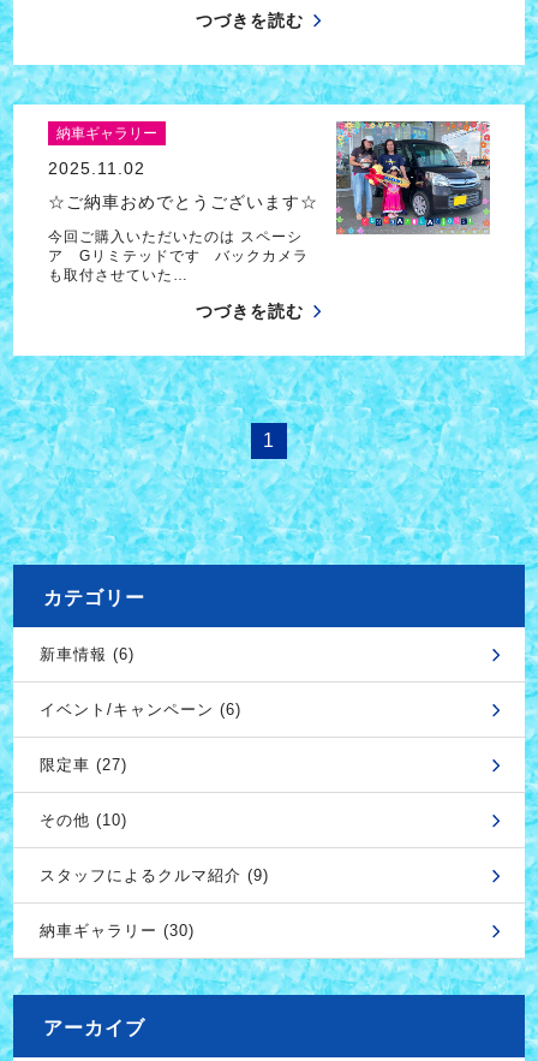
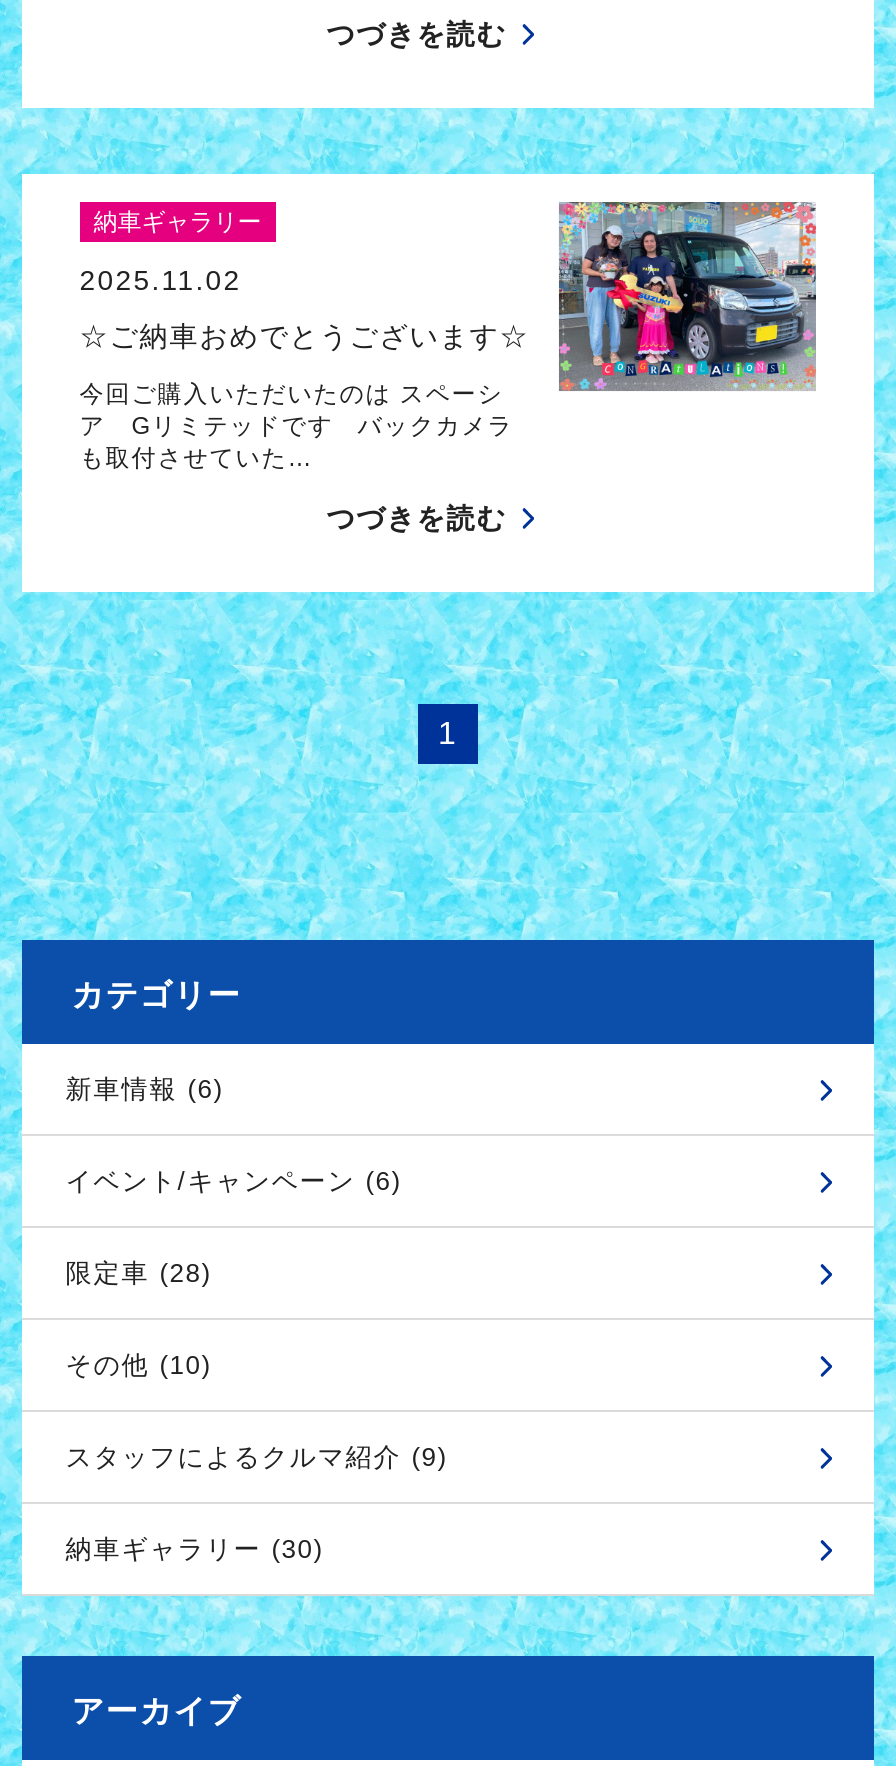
- 限定車 (27)
+ 限定車 (28)
